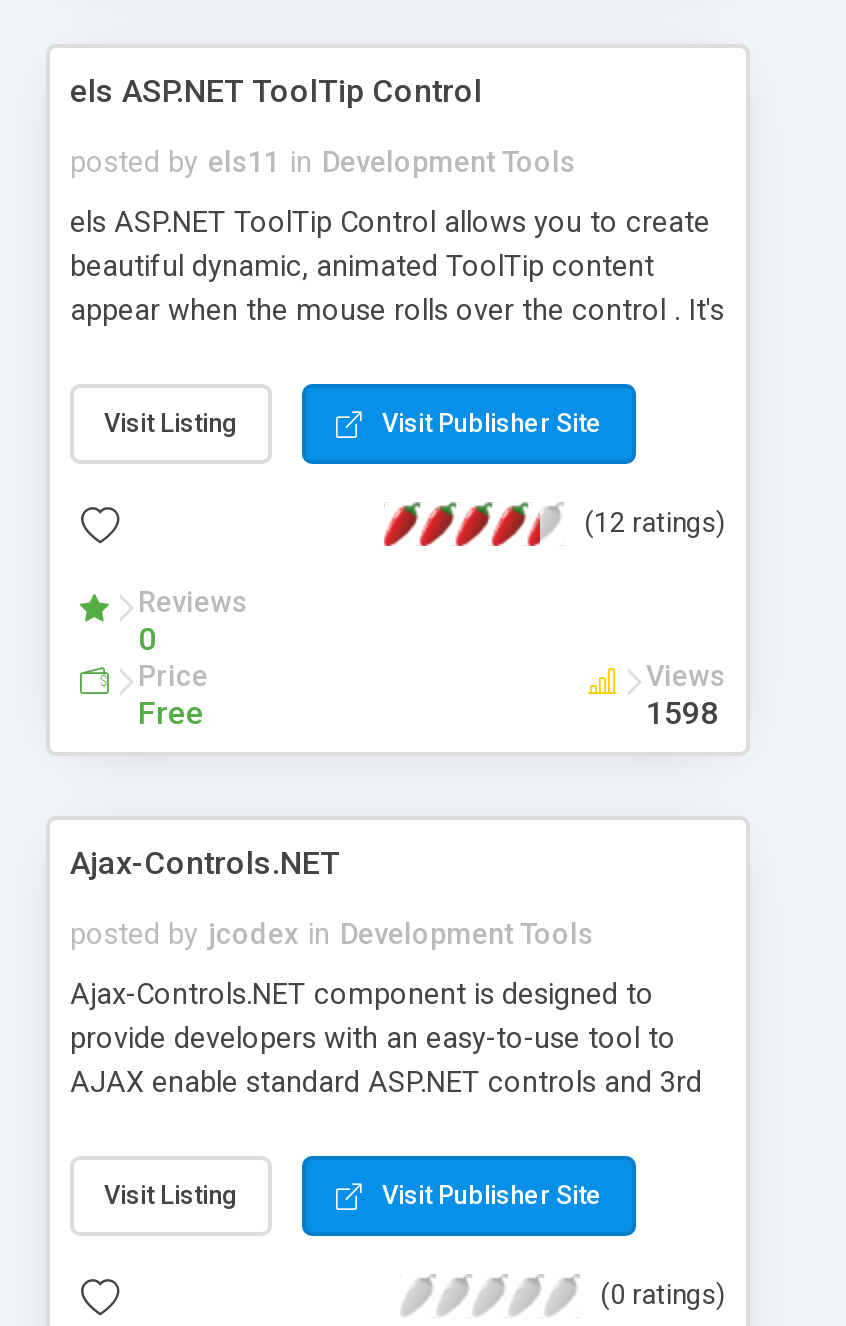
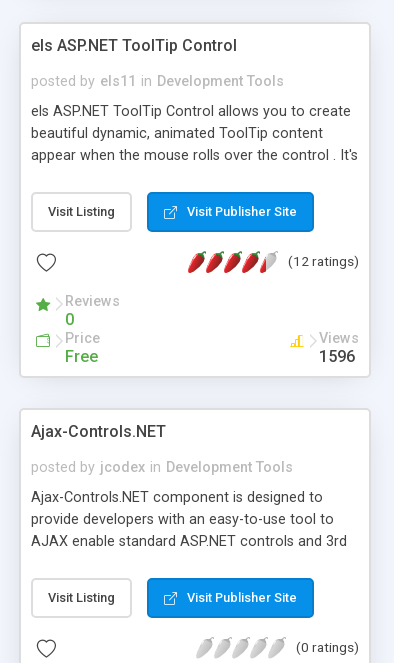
- 1598
+ 1596
